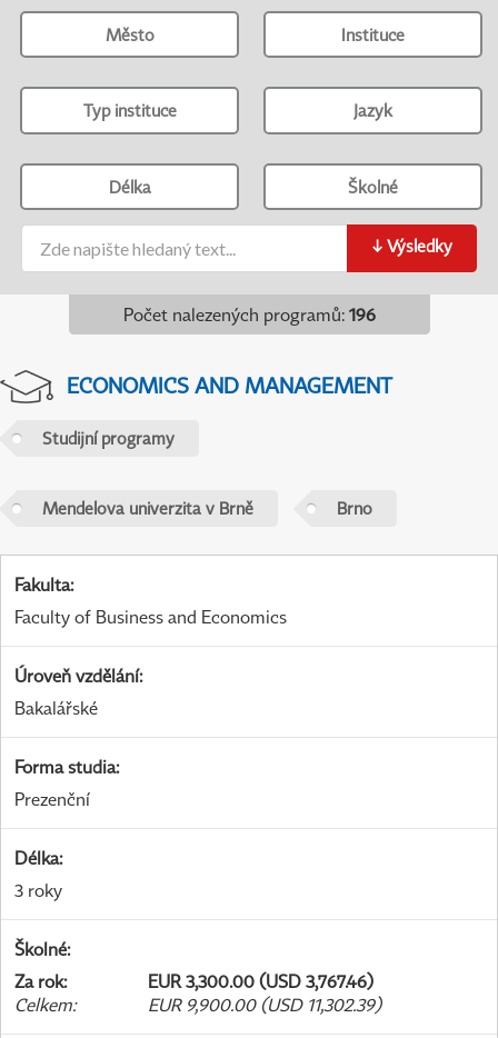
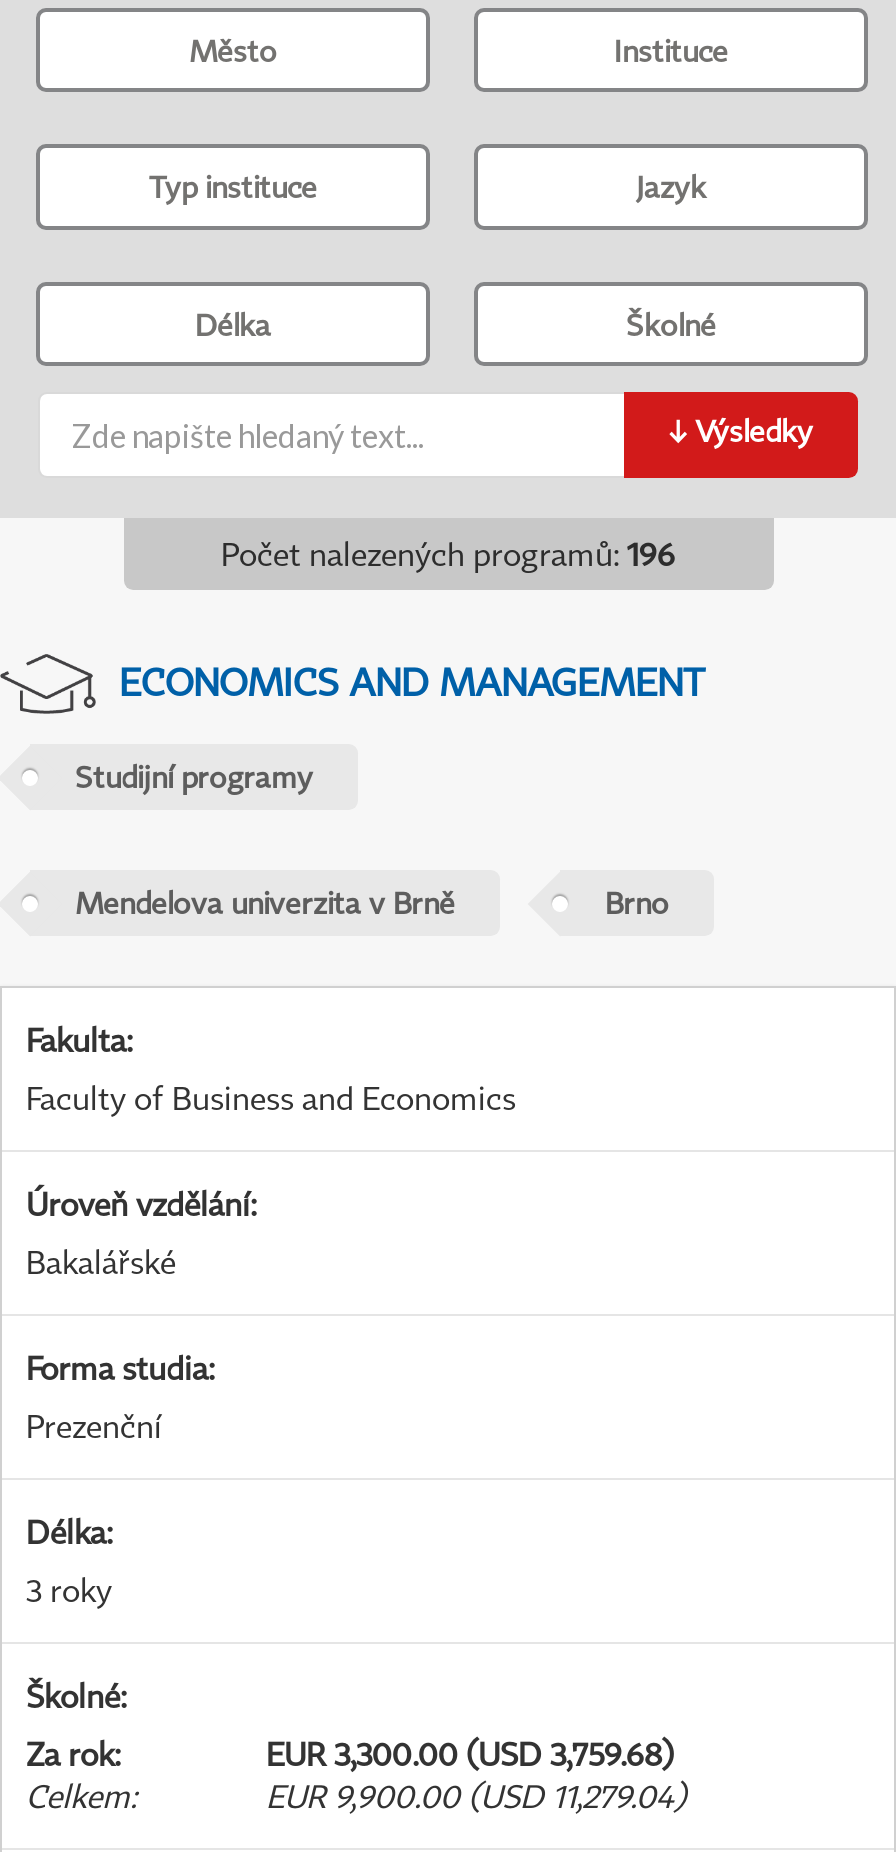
- EUR 3,300.00 (USD 3,767.46)
+ EUR 3,300.00 (USD 3,759.68)

- EUR 9,900.00 (USD 11,302.39)
+ EUR 9,900.00 (USD 11,279.04)
